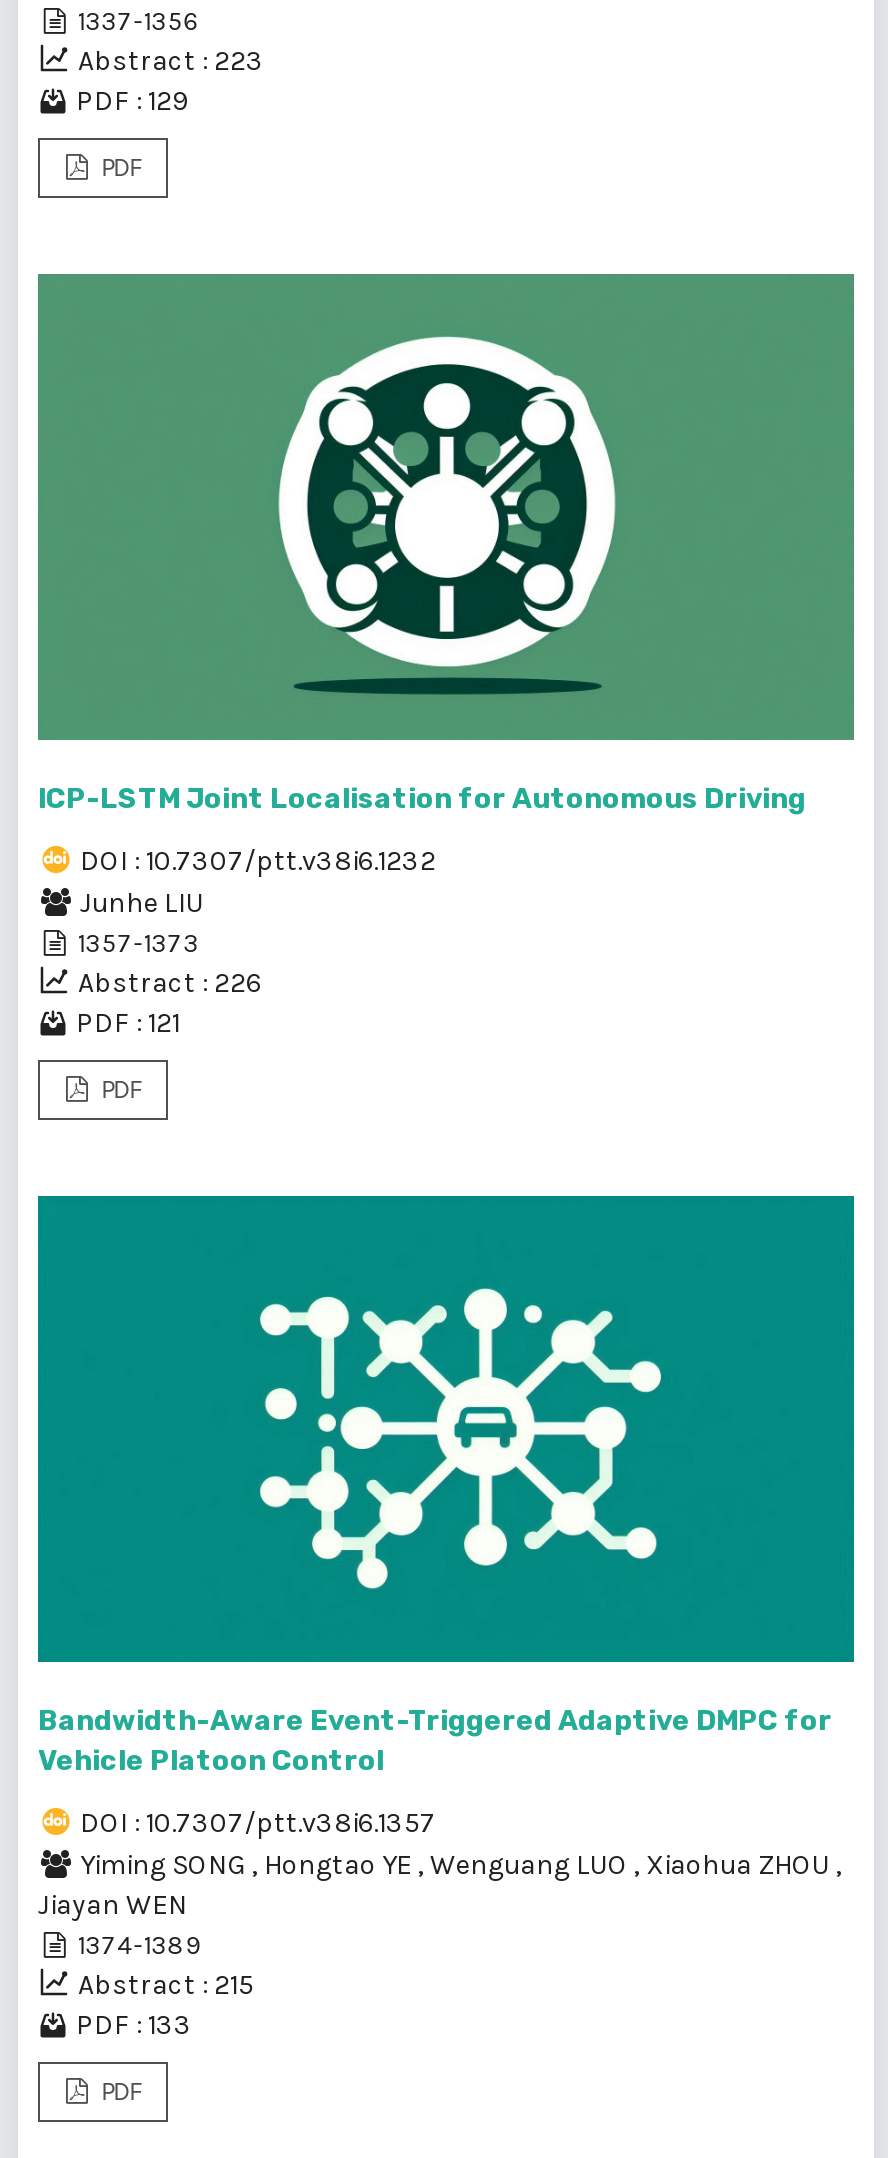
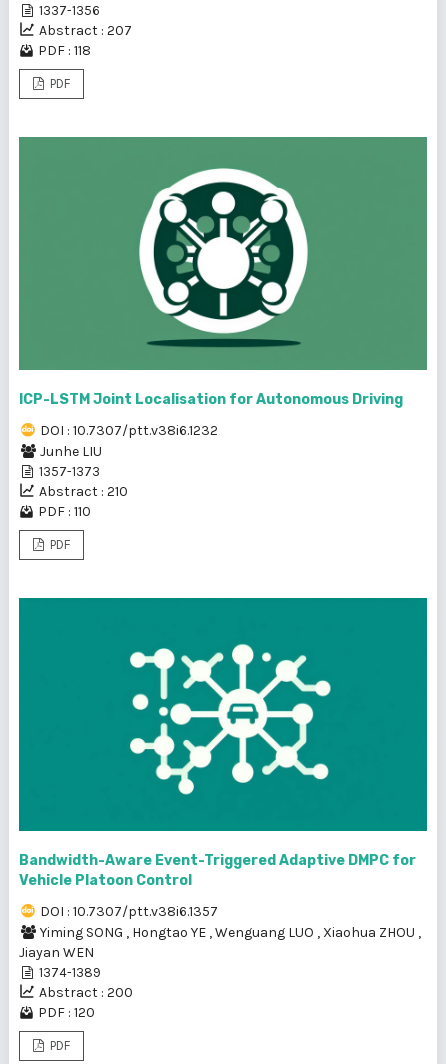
- Abstract : 223
+ Abstract : 207

- PDF : 129
+ PDF : 118

- Abstract : 226
+ Abstract : 210

- PDF : 121
+ PDF : 110

- Abstract : 215
+ Abstract : 200

- PDF : 133
+ PDF : 120
